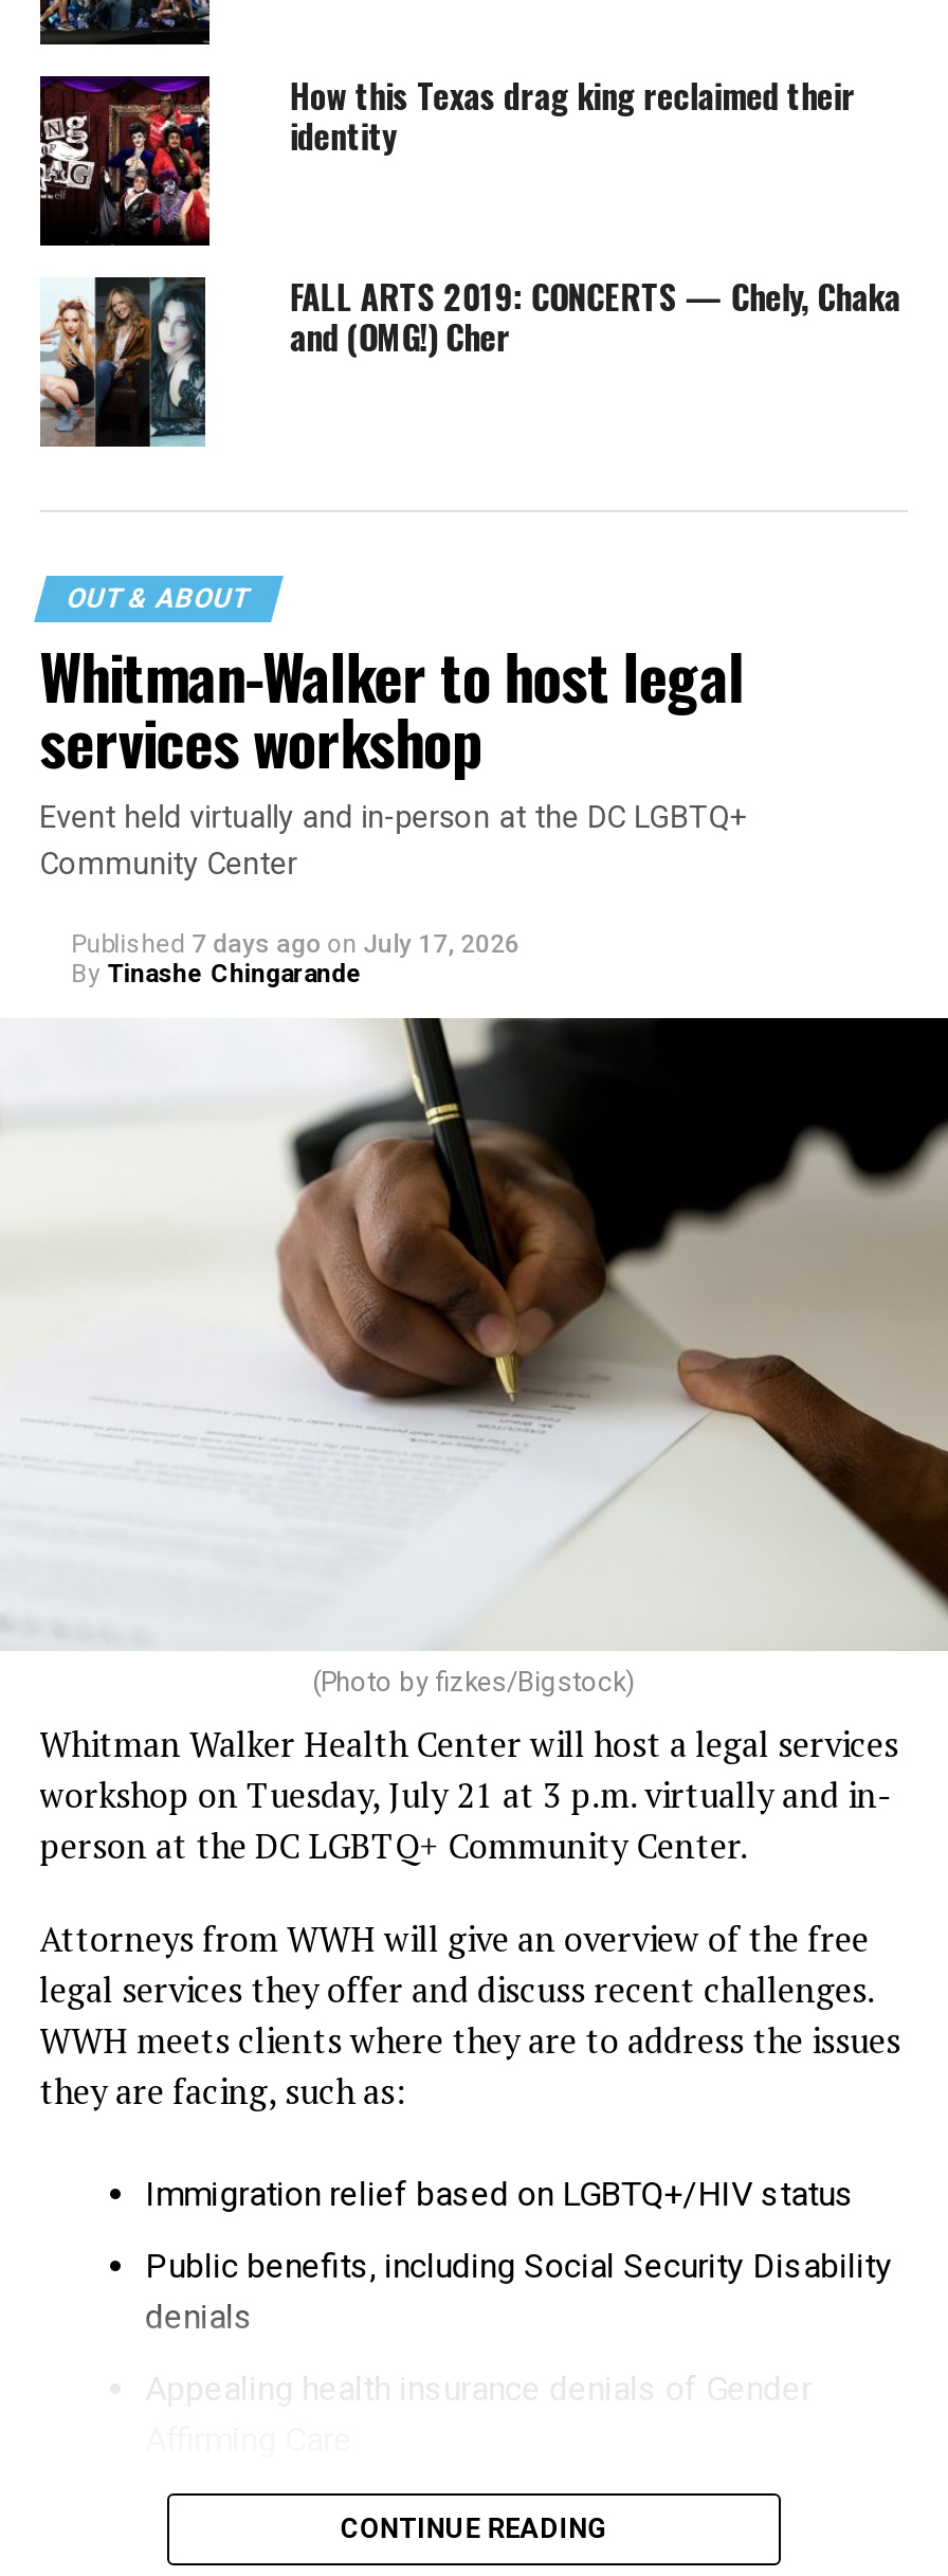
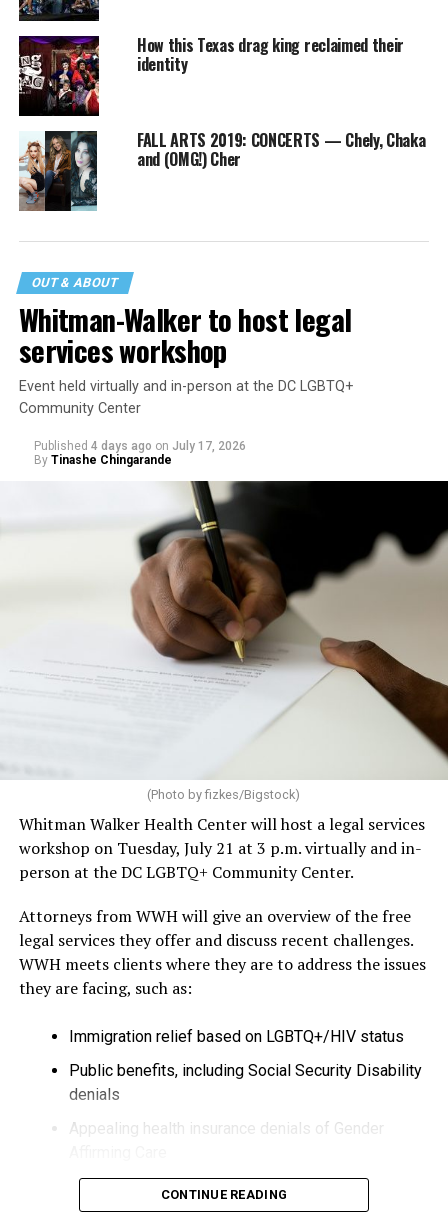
- Published 7 days ago on July 17, 2026
+ Published 4 days ago on July 17, 2026
